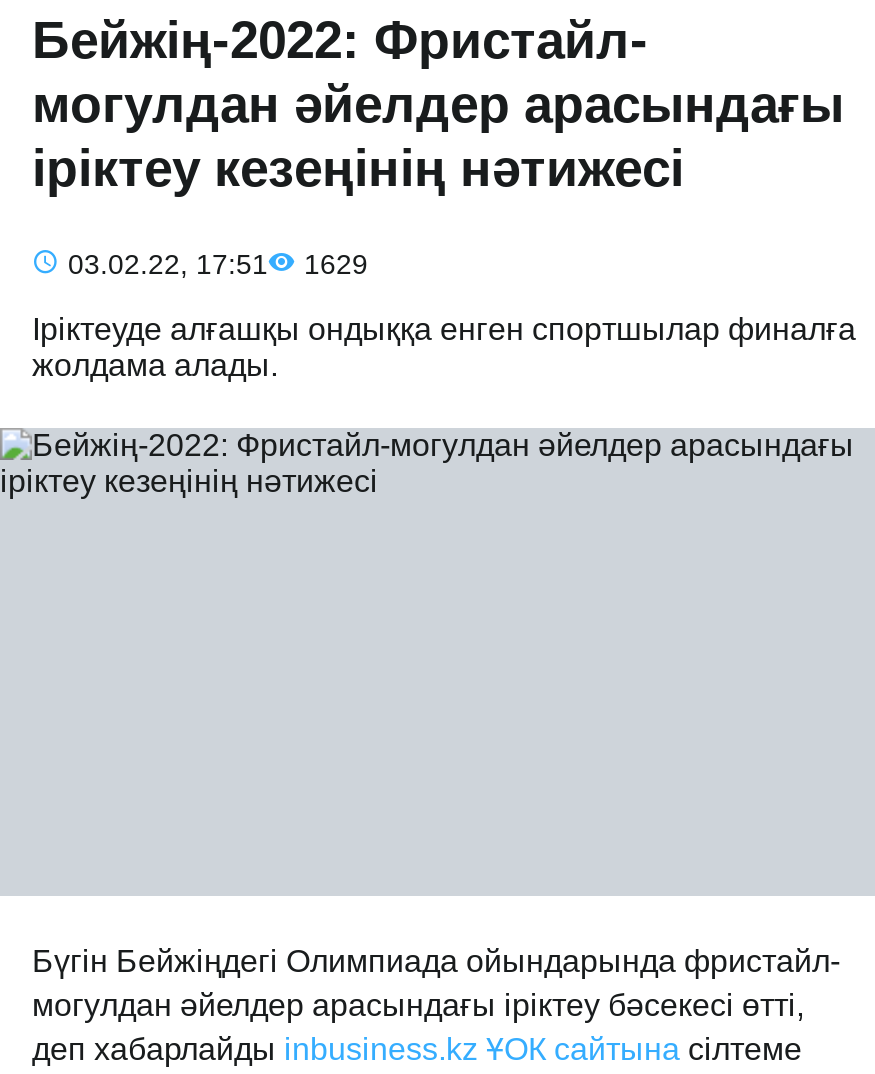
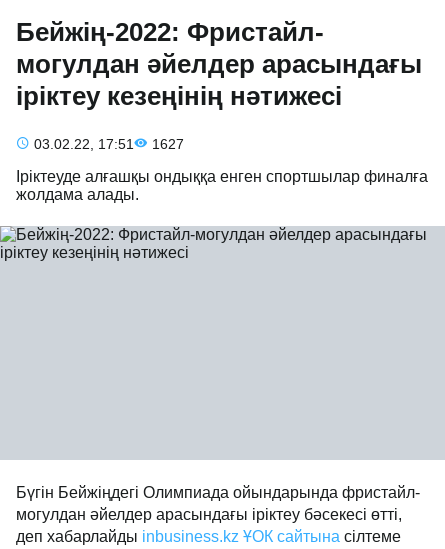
- 03.02.22, 17:51 1629
+ 03.02.22, 17:51 1627
